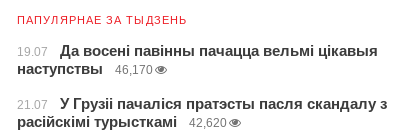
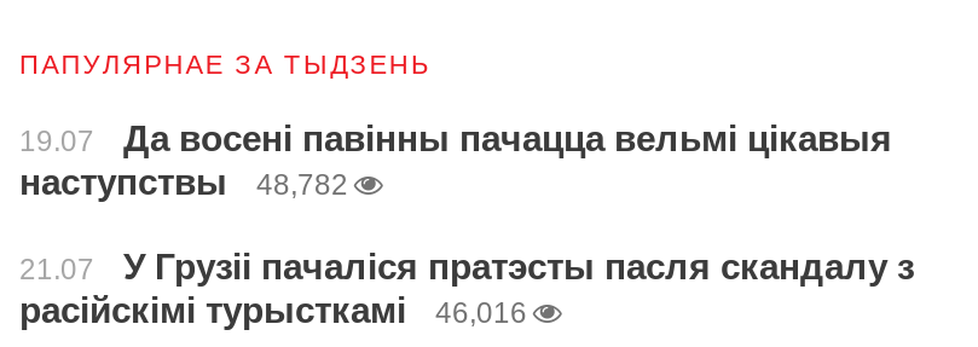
- наступствы 46,170
+ наступствы 48,782

- расійскімі турысткамі 42,620
+ расійскімі турысткамі 46,016
